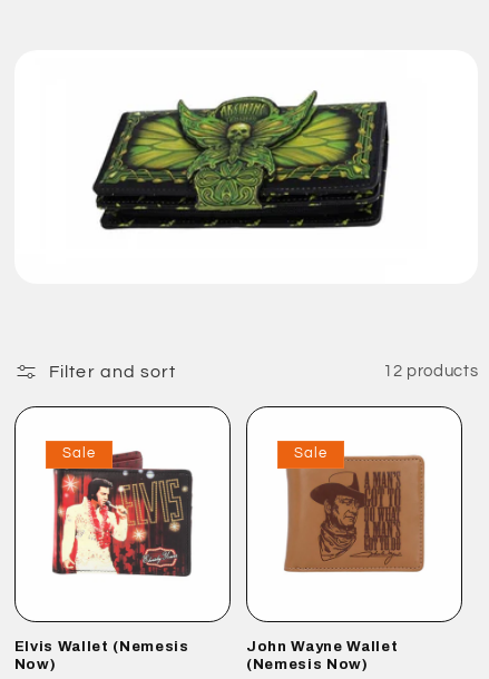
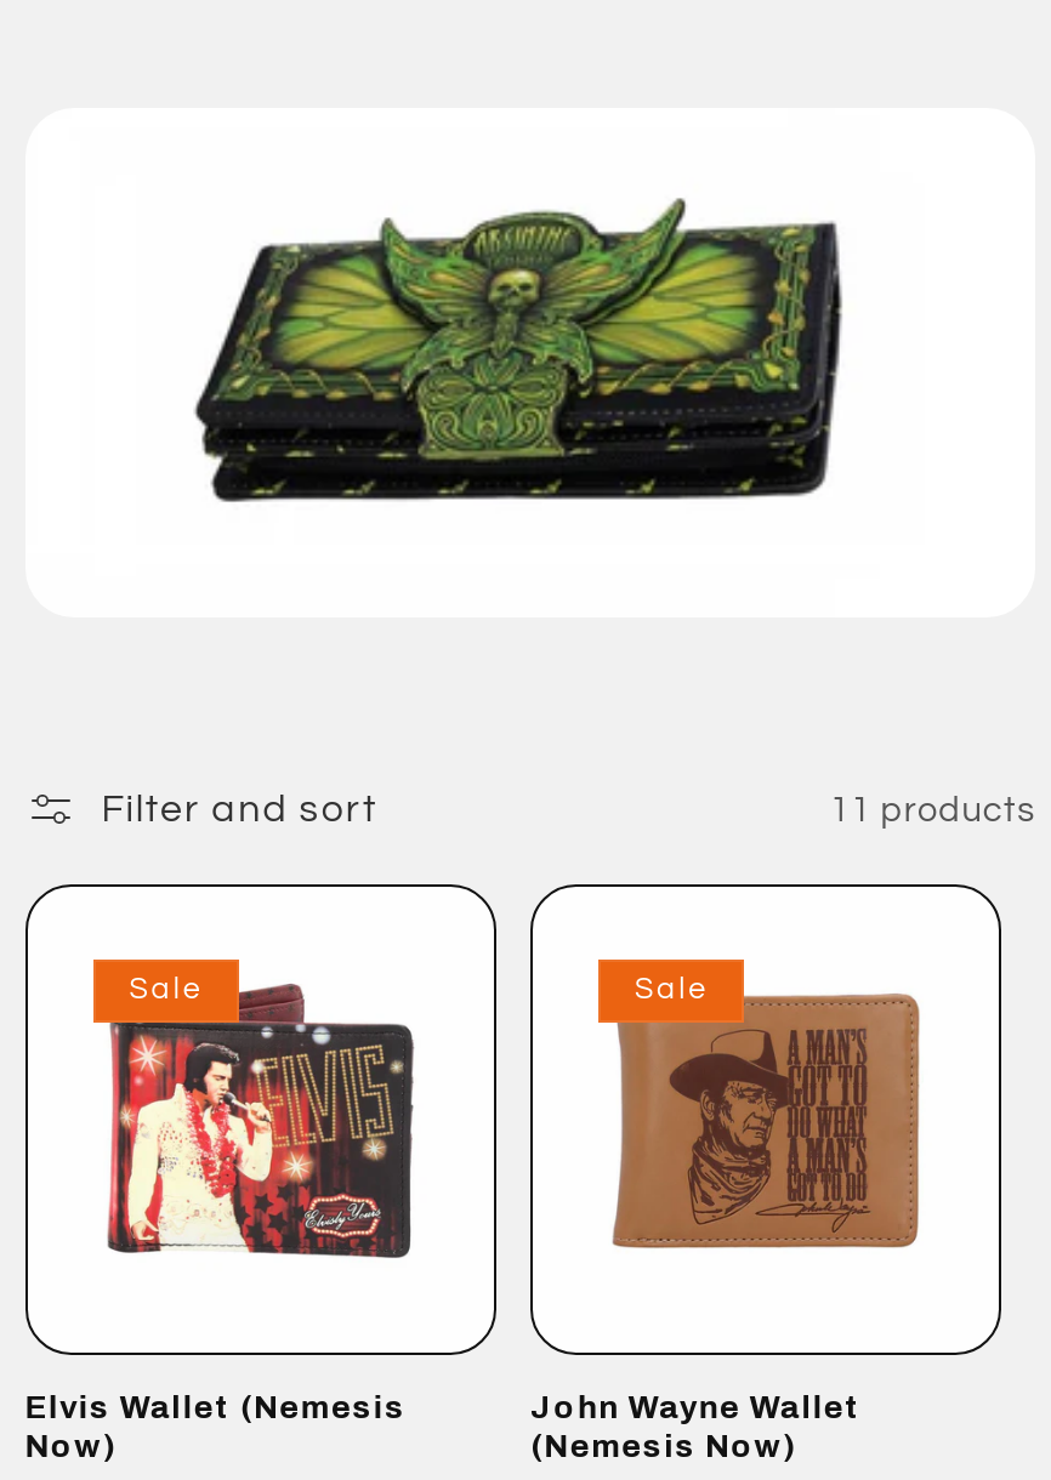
- 12 products
+ 11 products
